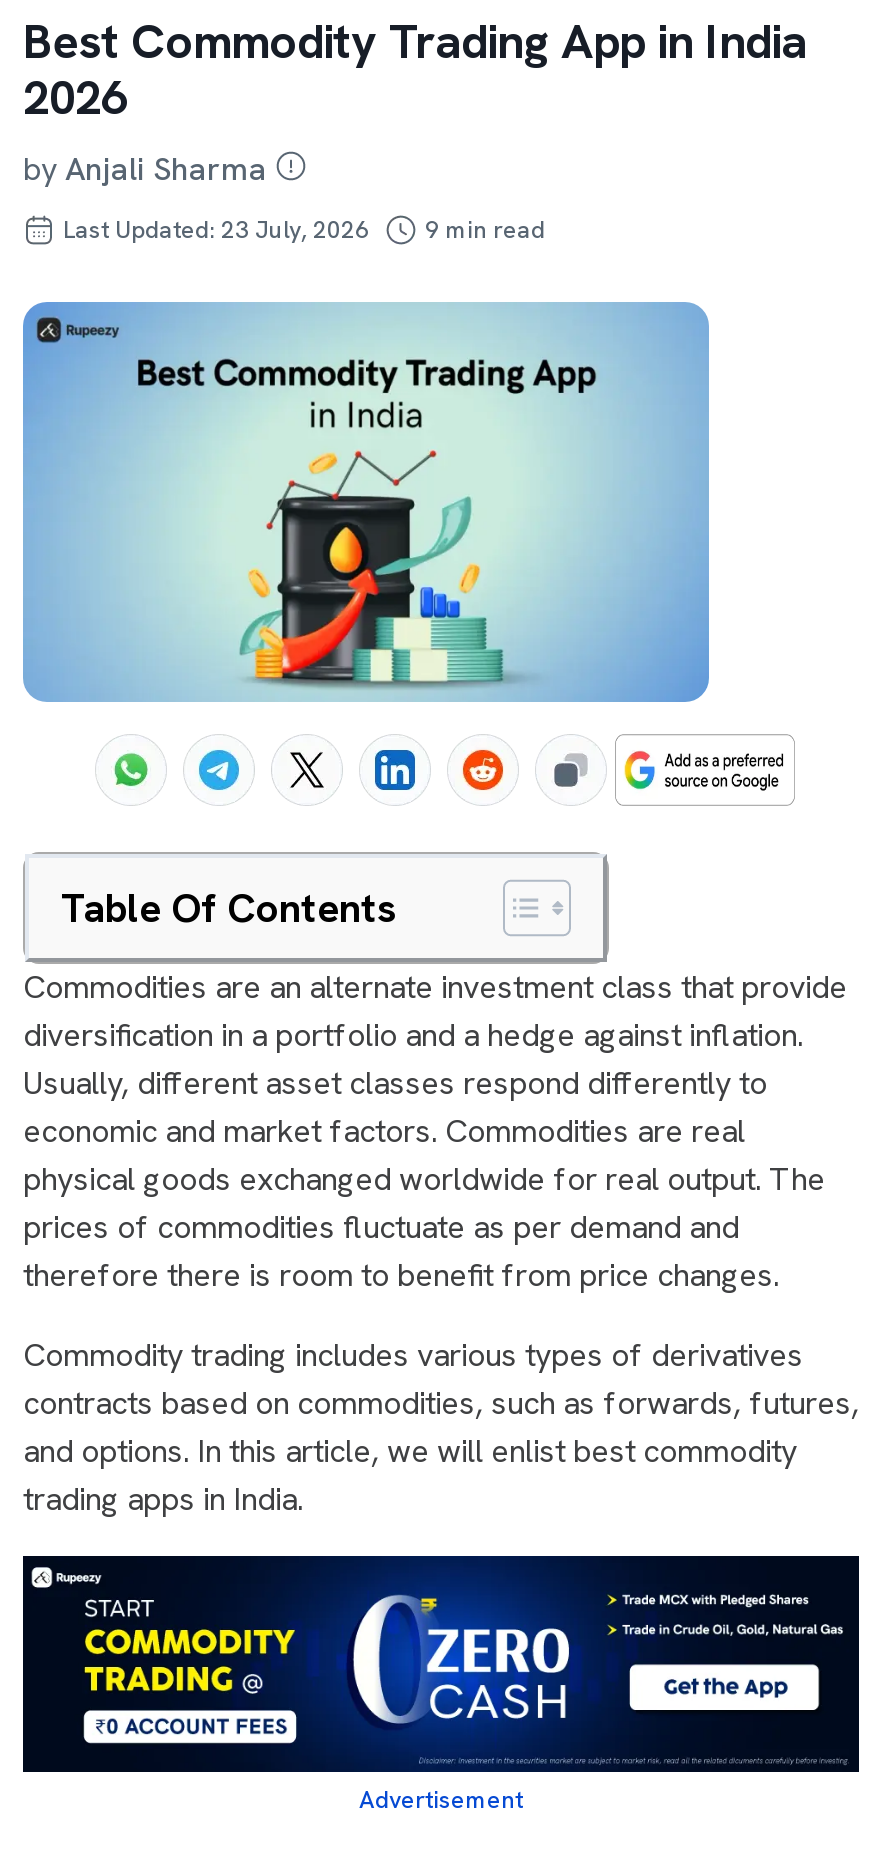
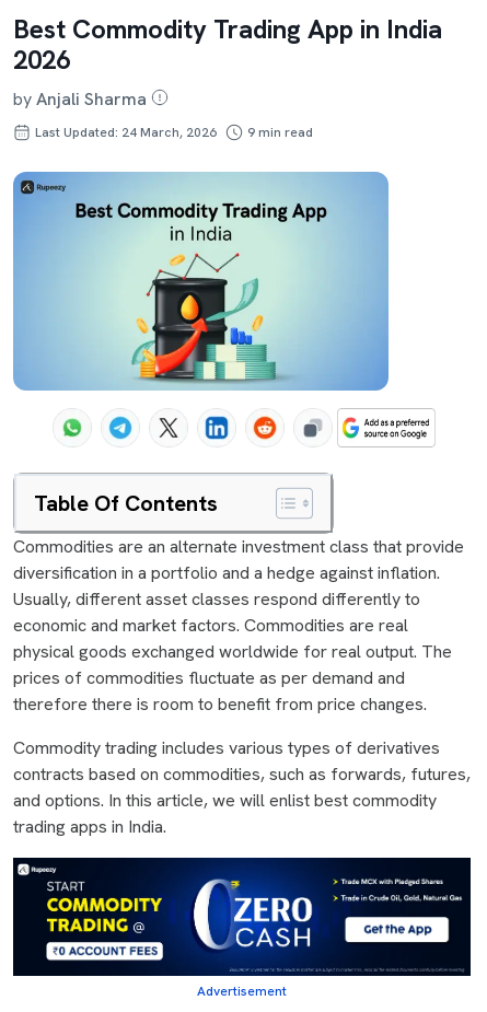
- Last Updated: 23 July, 2026
+ Last Updated: 24 March, 2026
